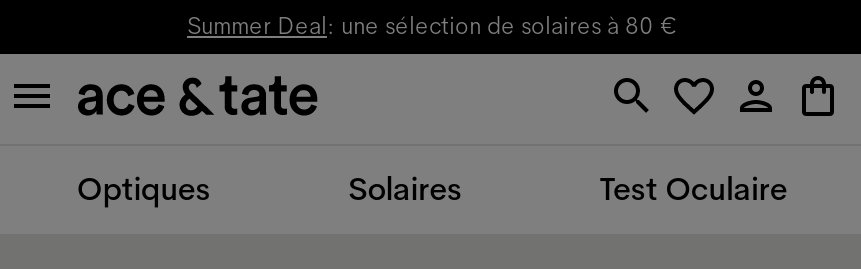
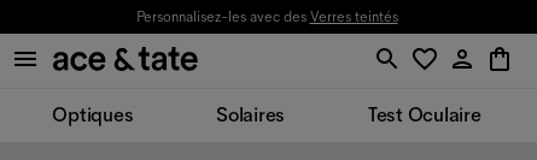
- Summer Deal: une sélection de solaires à 80 €
+ Personnalisez-les avec des Verres teintés
